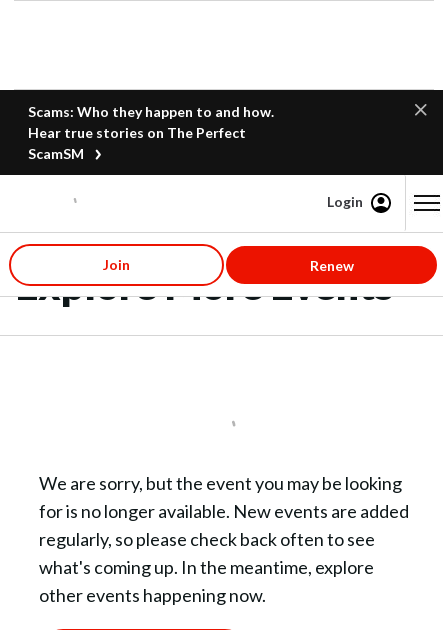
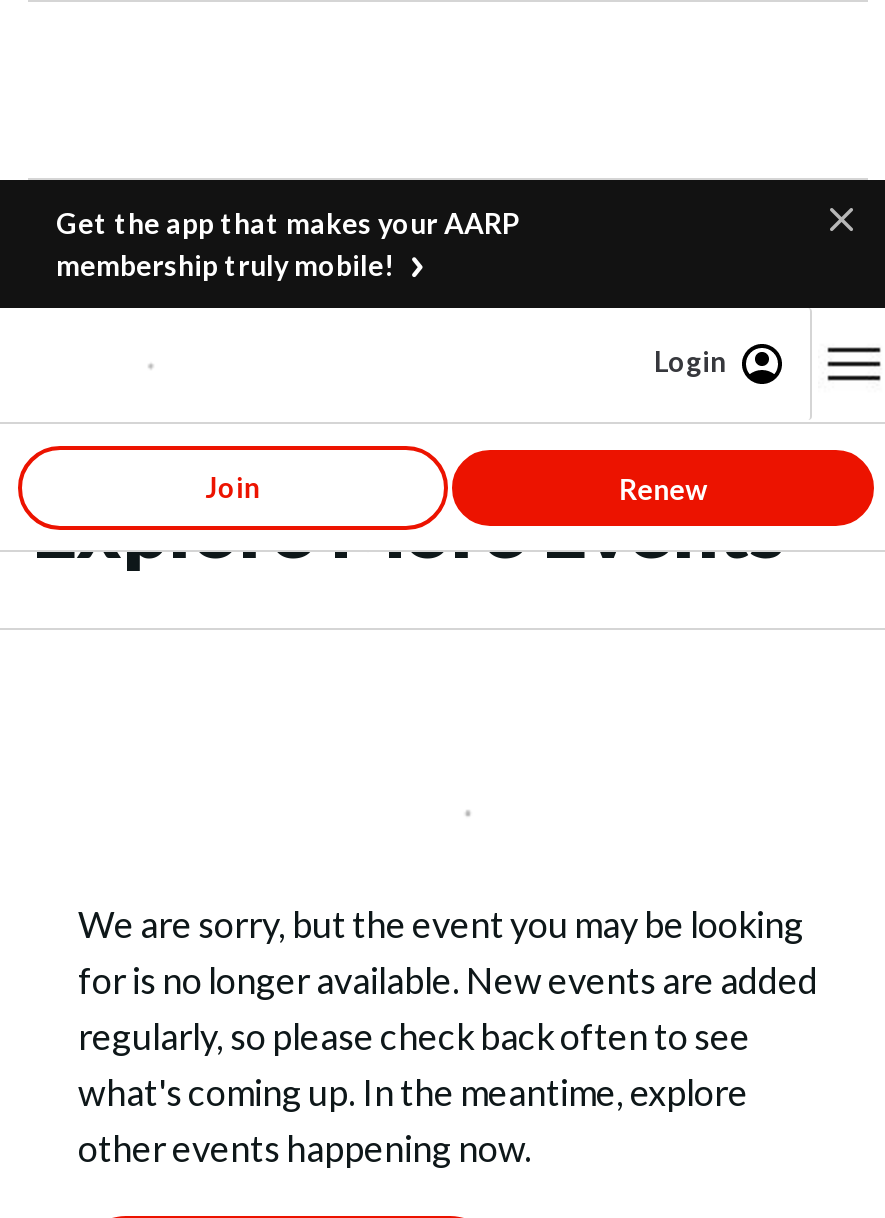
- Scams: Who they happen to and how.
- Hear true stories on The Perfect
- ScamSM
+ Get the app that makes your AARP
+ membership truly mobile!
